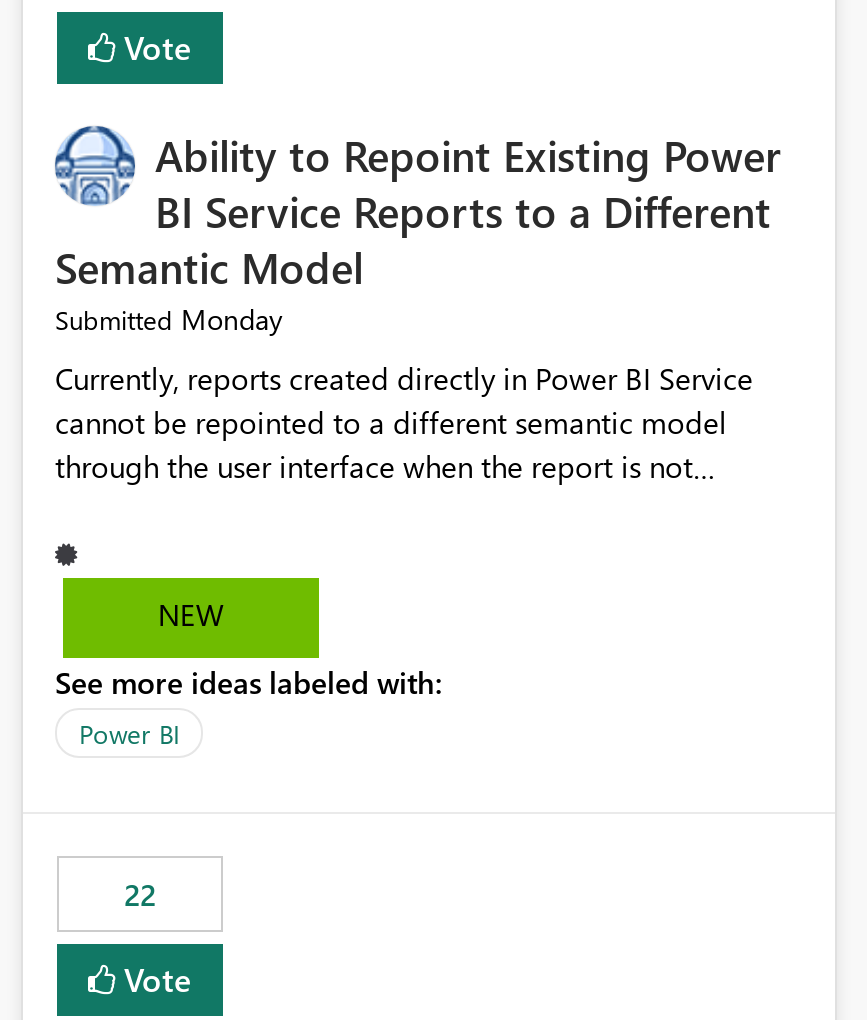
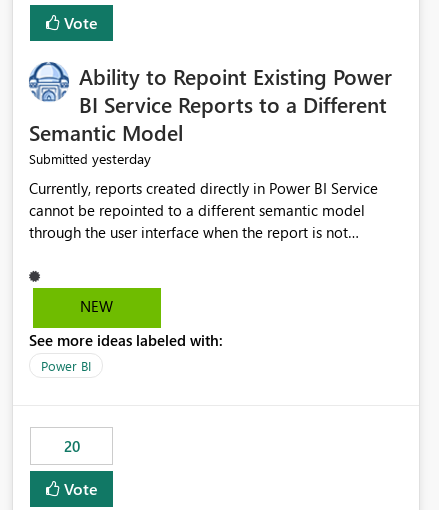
- Submitted Monday
+ Submitted yesterday

- 22
+ 20
